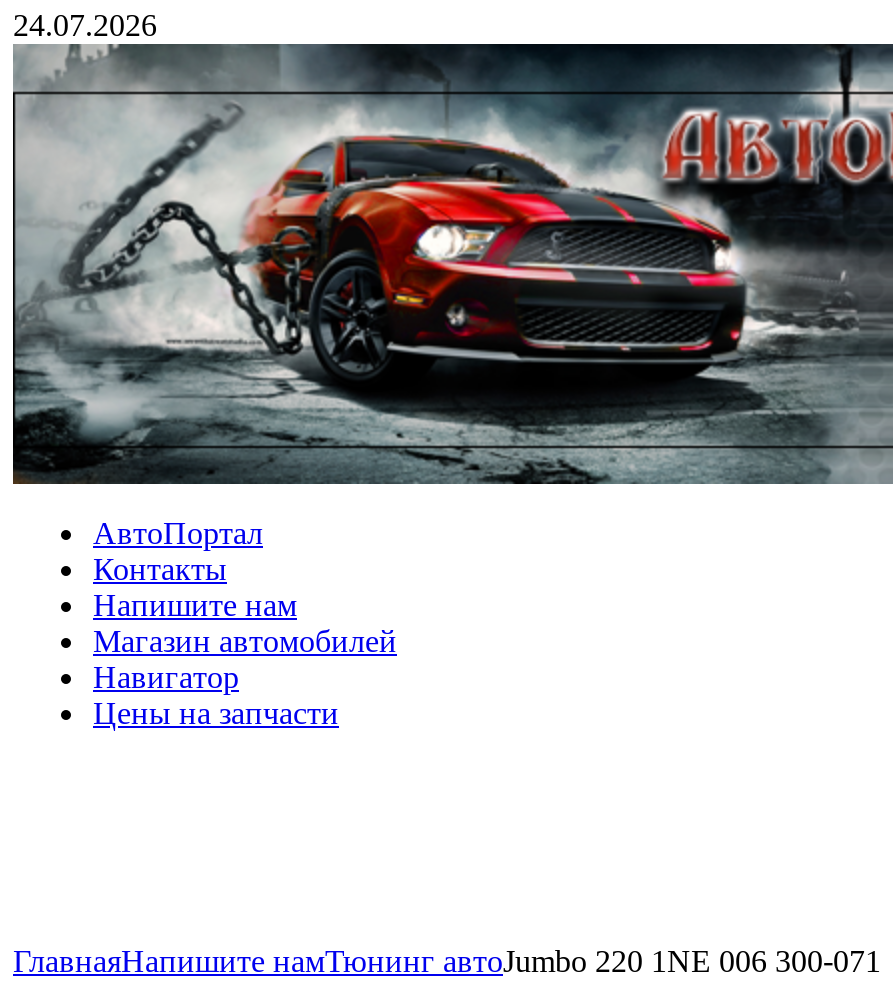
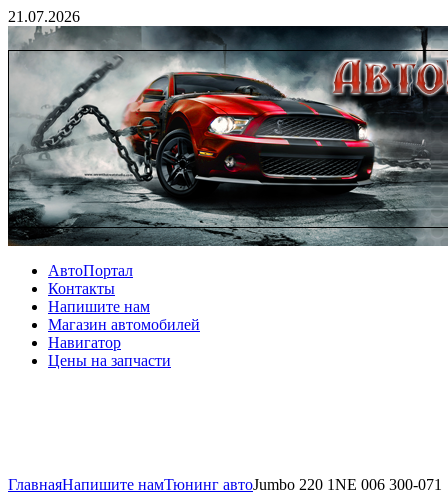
- 24.07.2026
+ 21.07.2026
